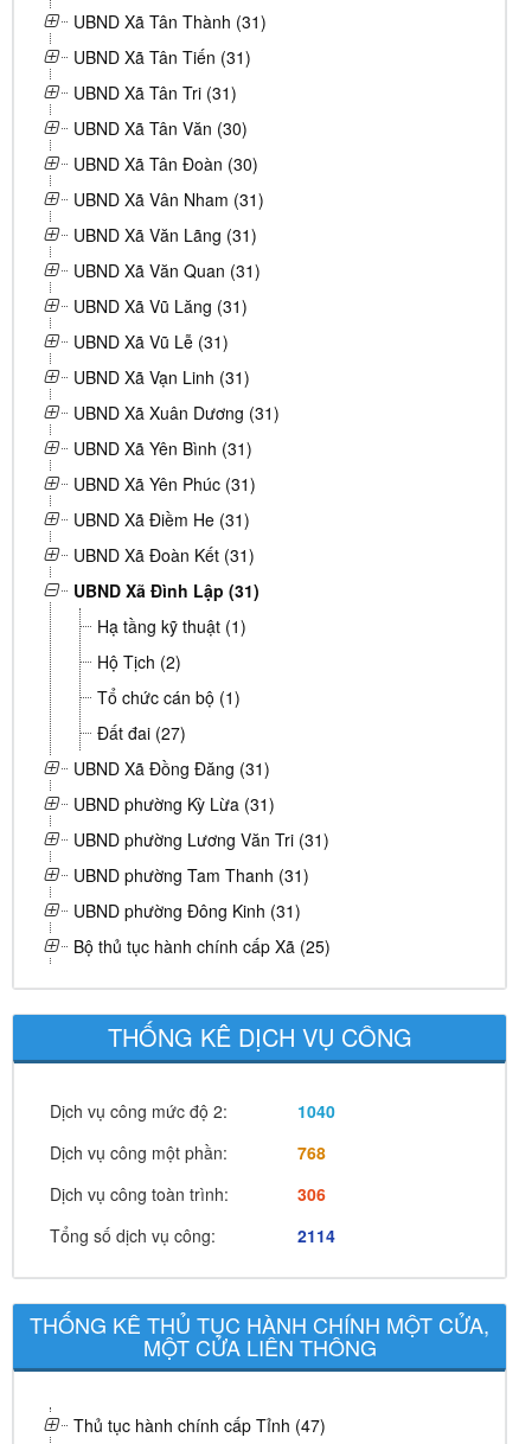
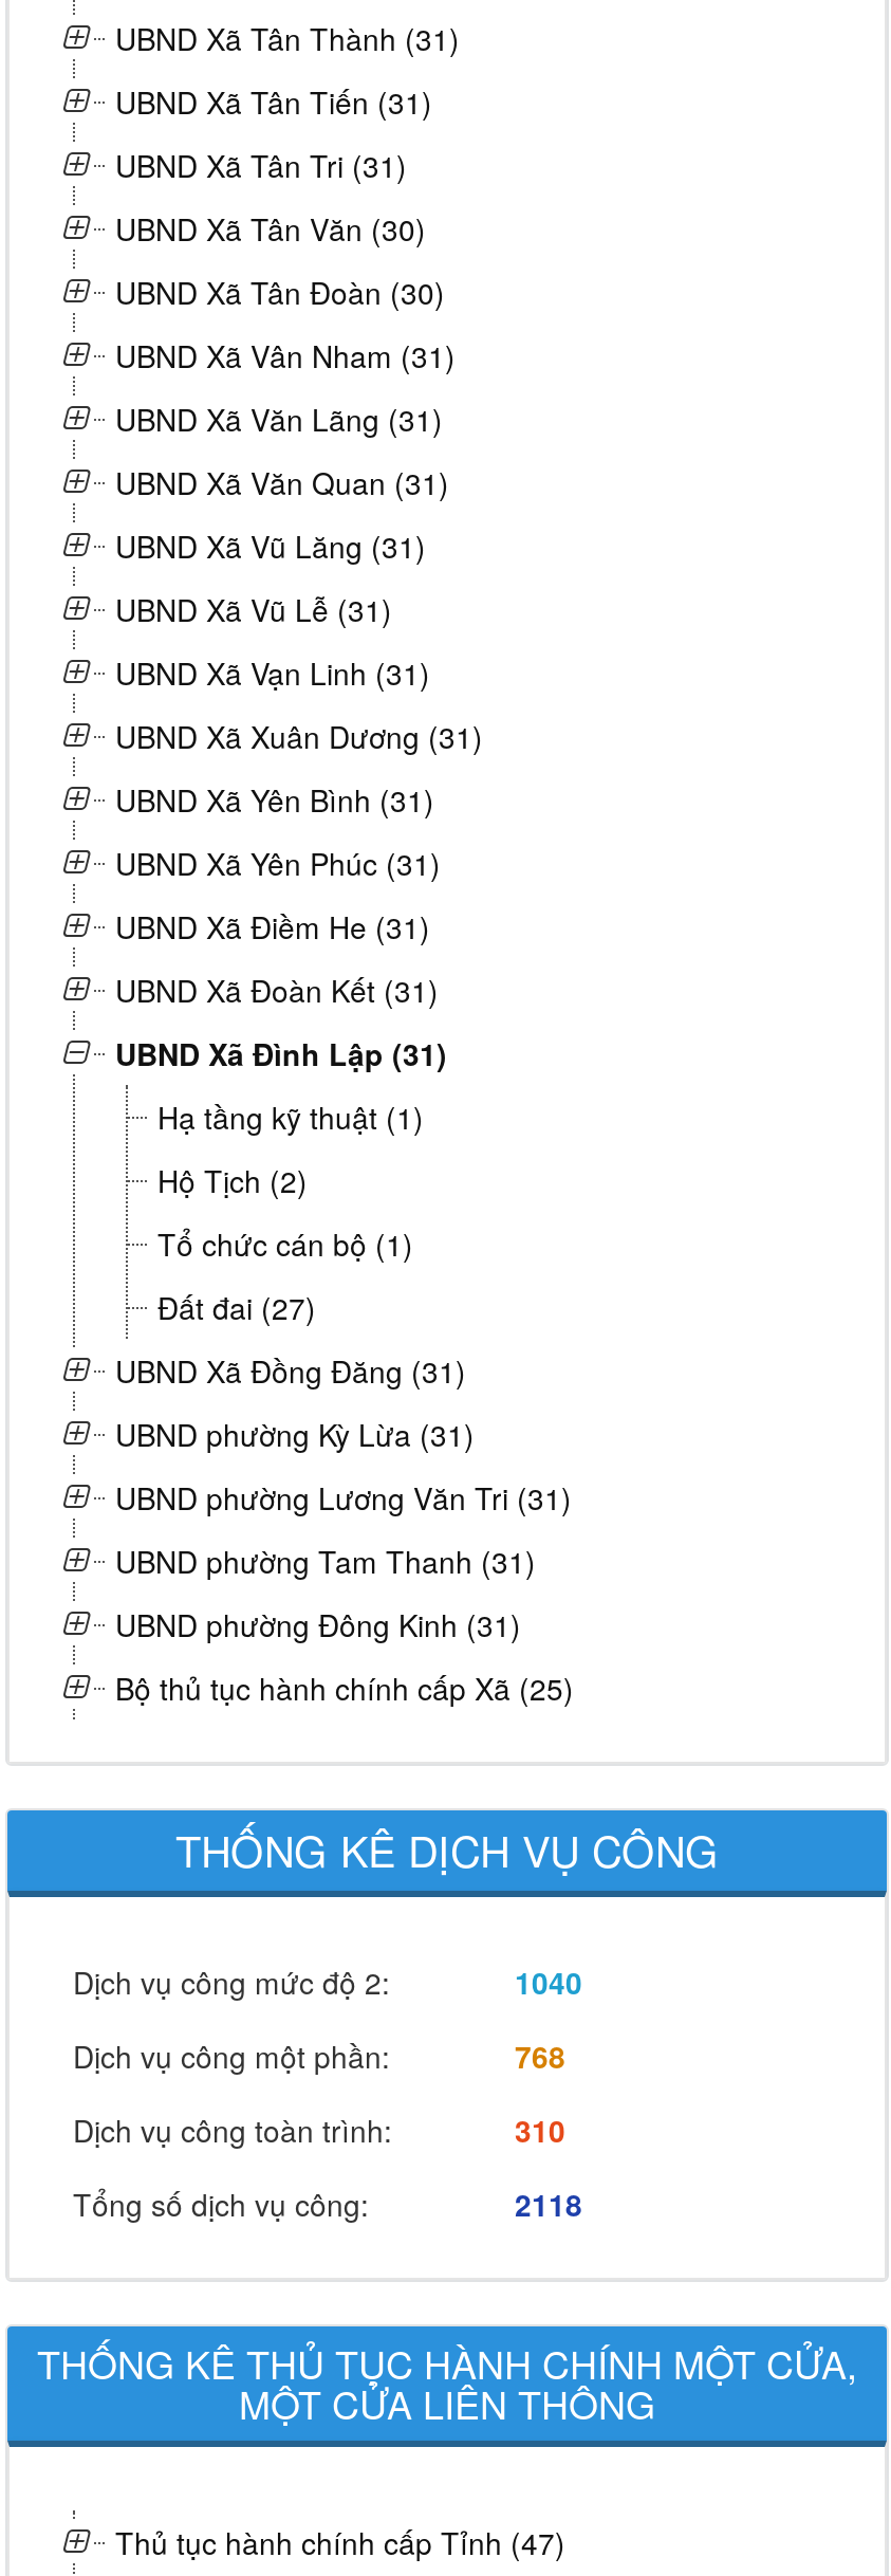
- 306
+ 310

- 2114
+ 2118
